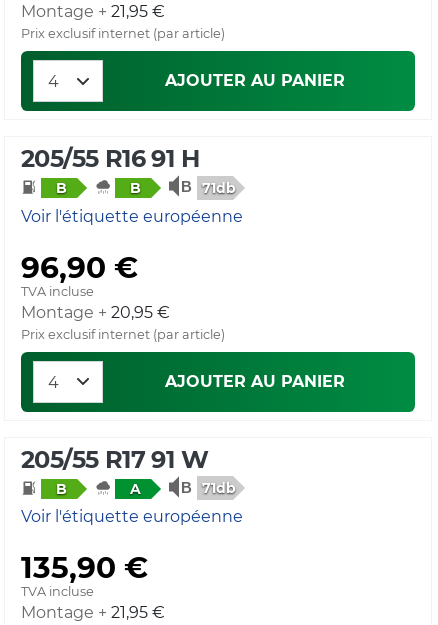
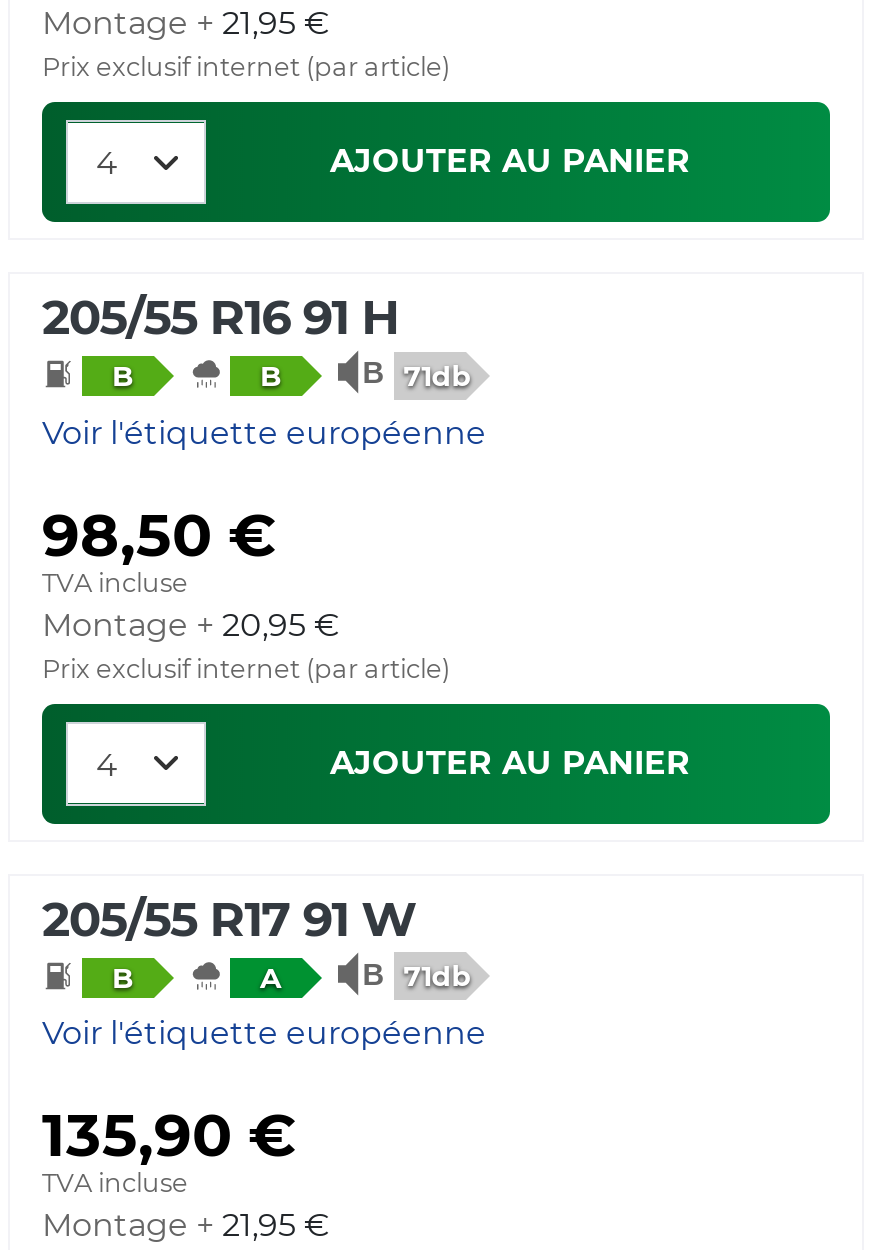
- 96,90 €
+ 98,50 €
